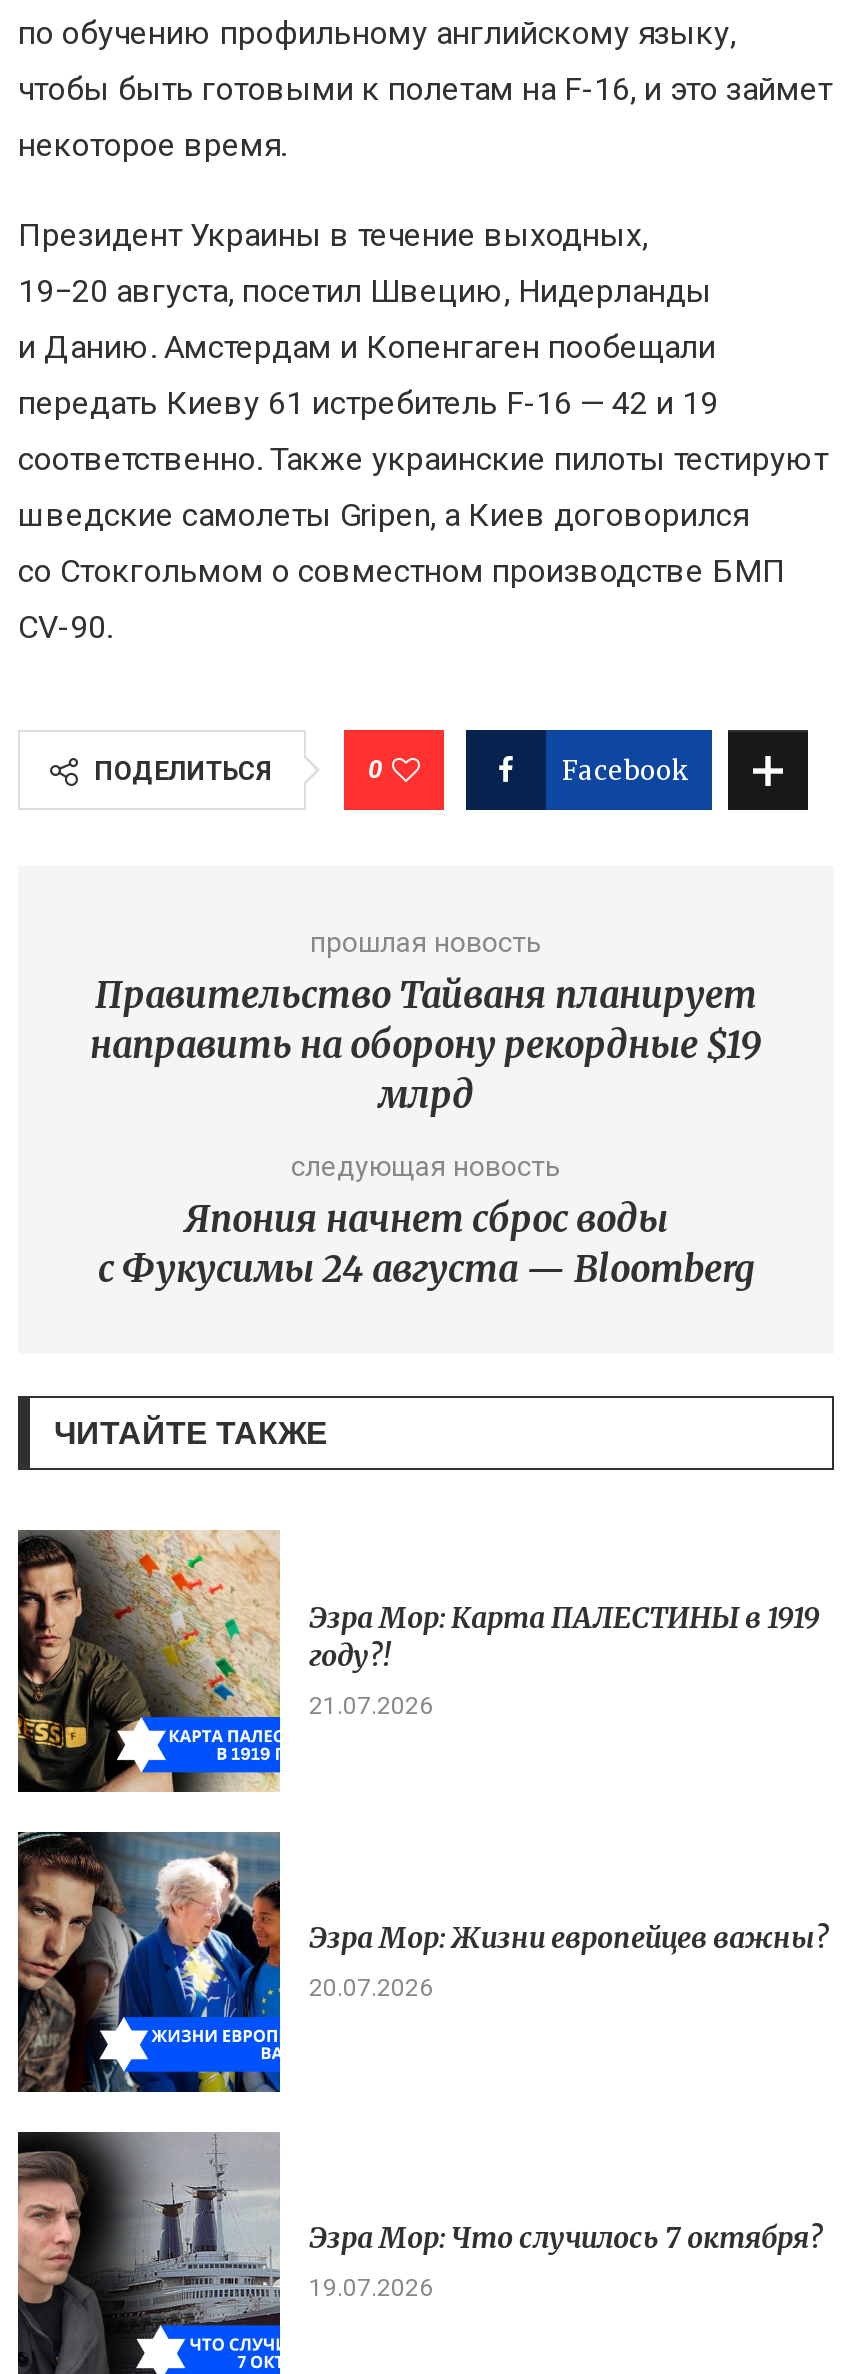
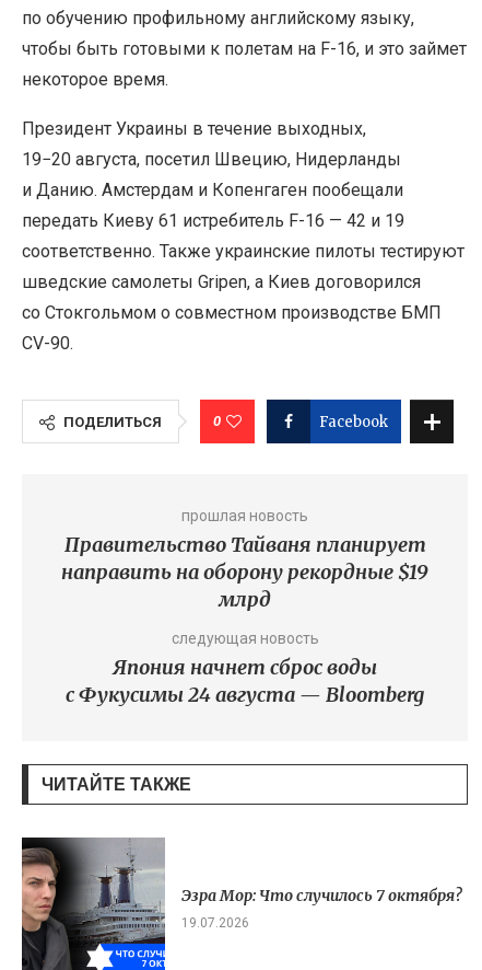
- [image]
- Эзра Мор: Карта ПАЛЕСТИНЫ в 1919
- году?!
- 21.07.2026

- [image]
- Эзра Мор: Жизни европейцев важны?
- 20.07.2026
